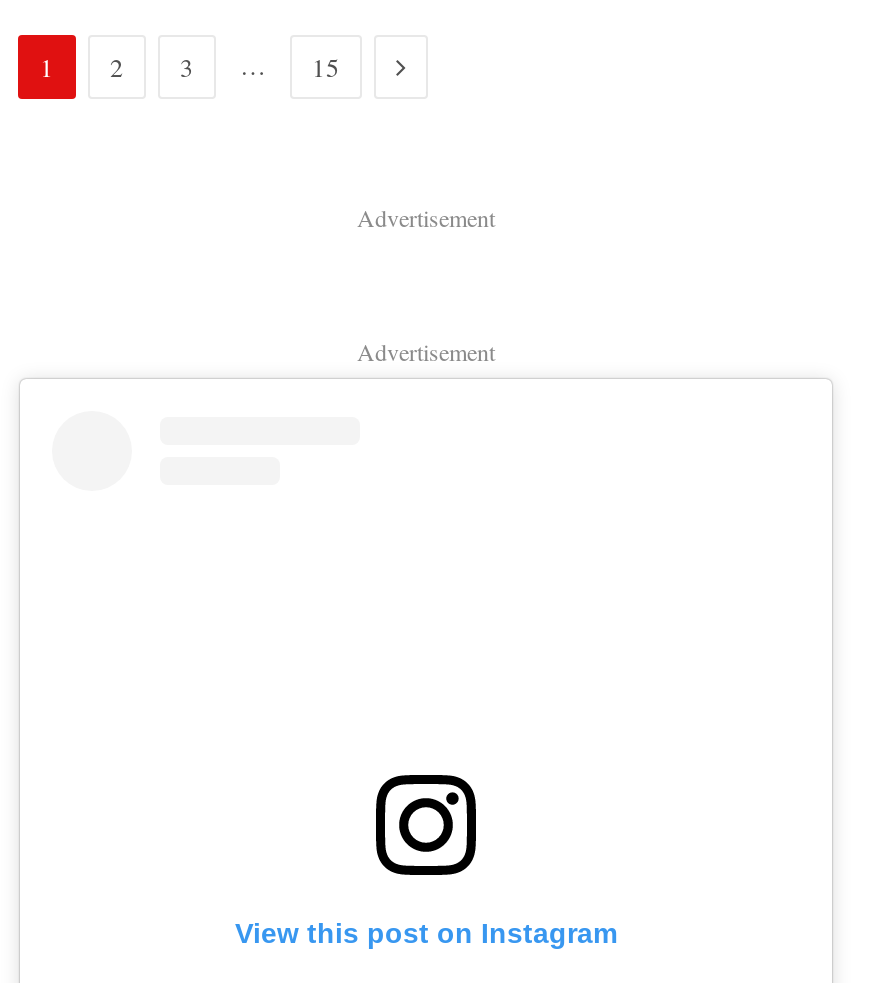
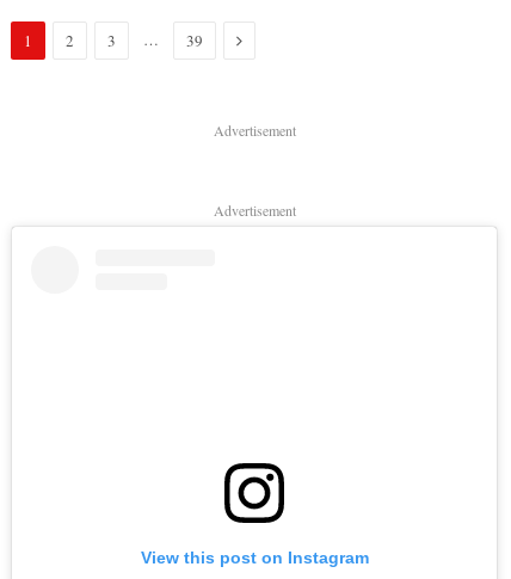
- 15
+ 39
